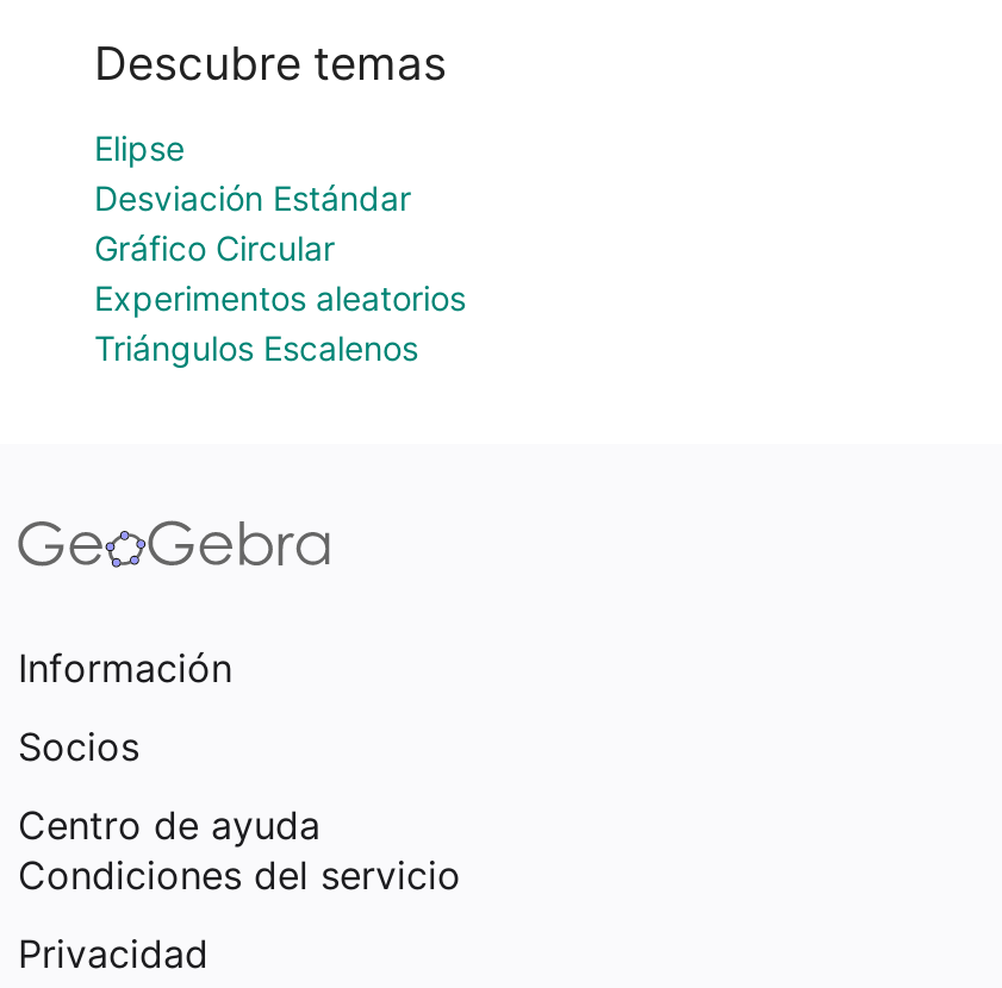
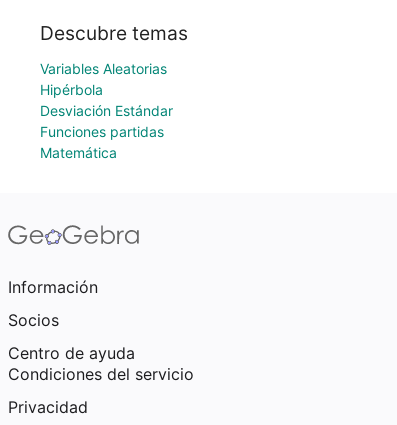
- Elipse
+ Variables Aleatorias
+ Hipérbola

moved down: Desviación Estándar

- Gráfico Circular
- Experimentos aleatorios
- Triángulos Escalenos
+ Funciones partidas
+ Matemática
